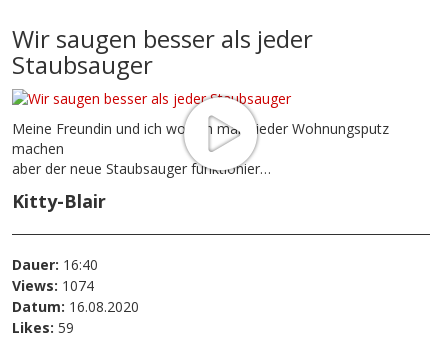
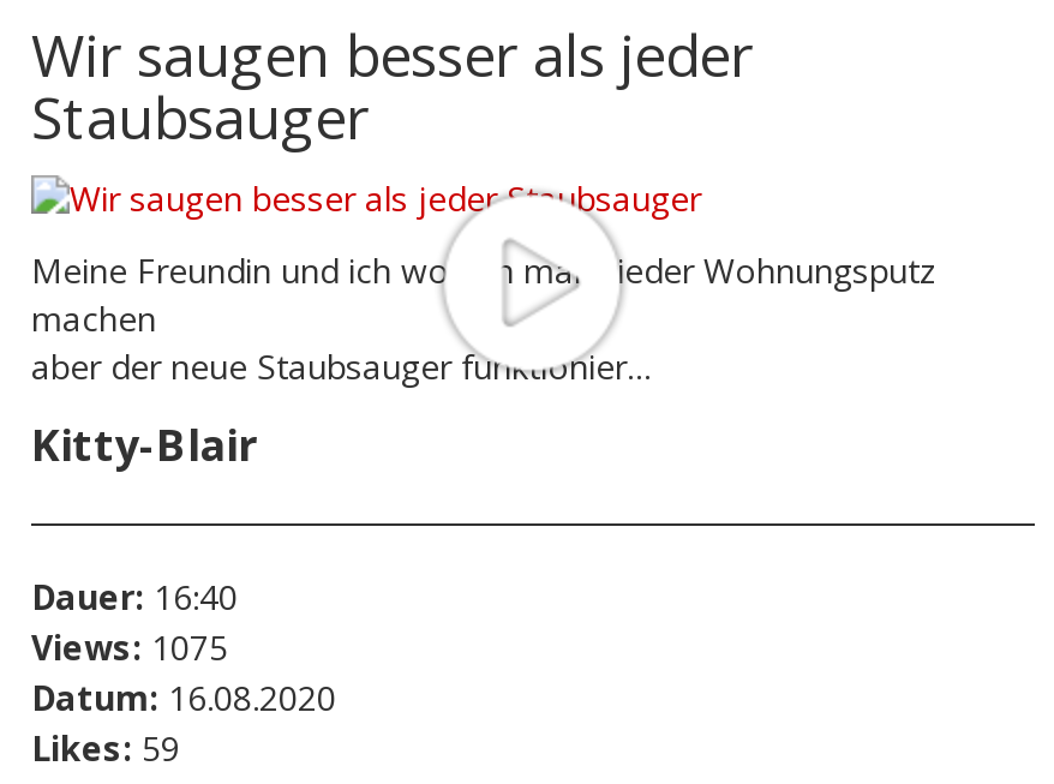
- Views: 1074
+ Views: 1075
